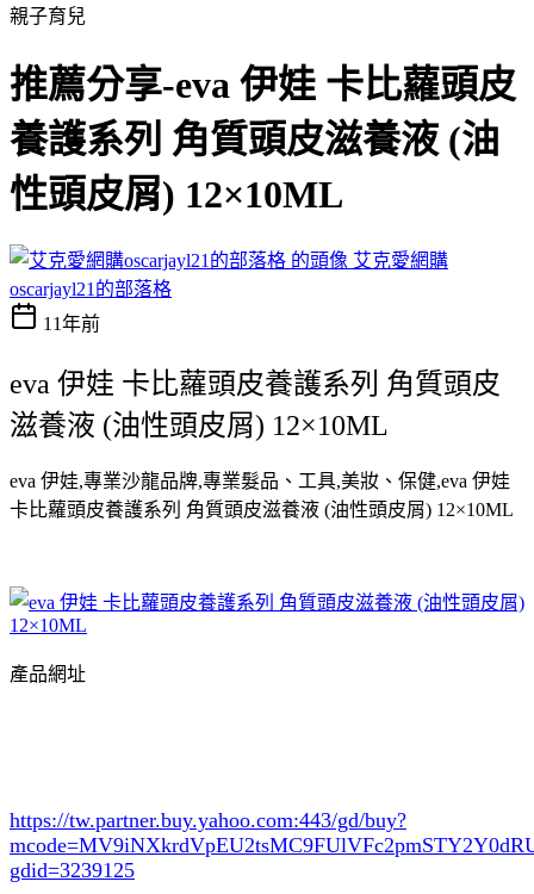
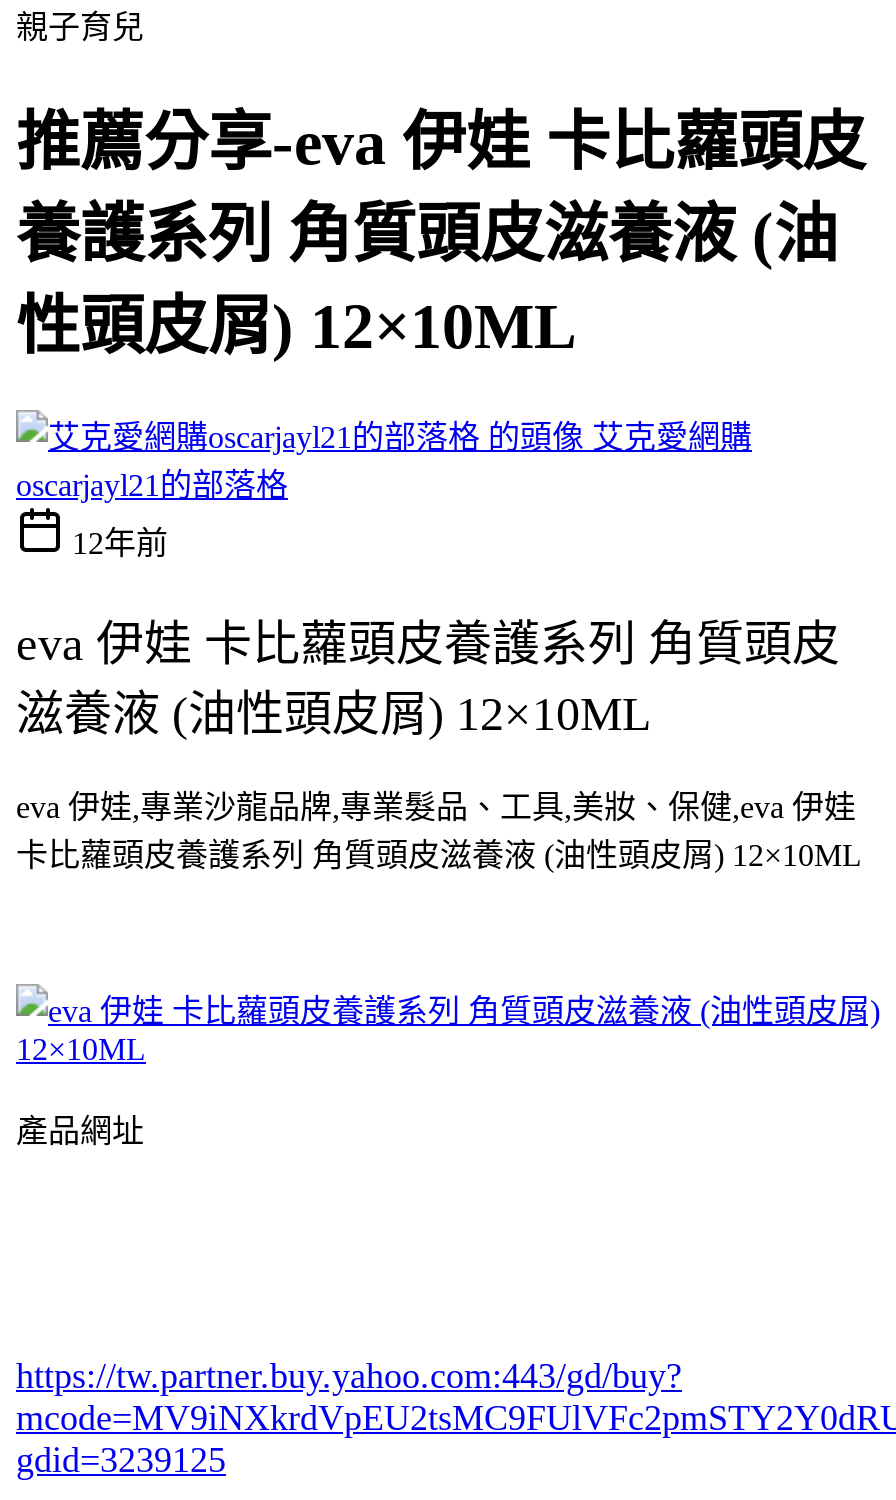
- 11年前
+ 12年前
